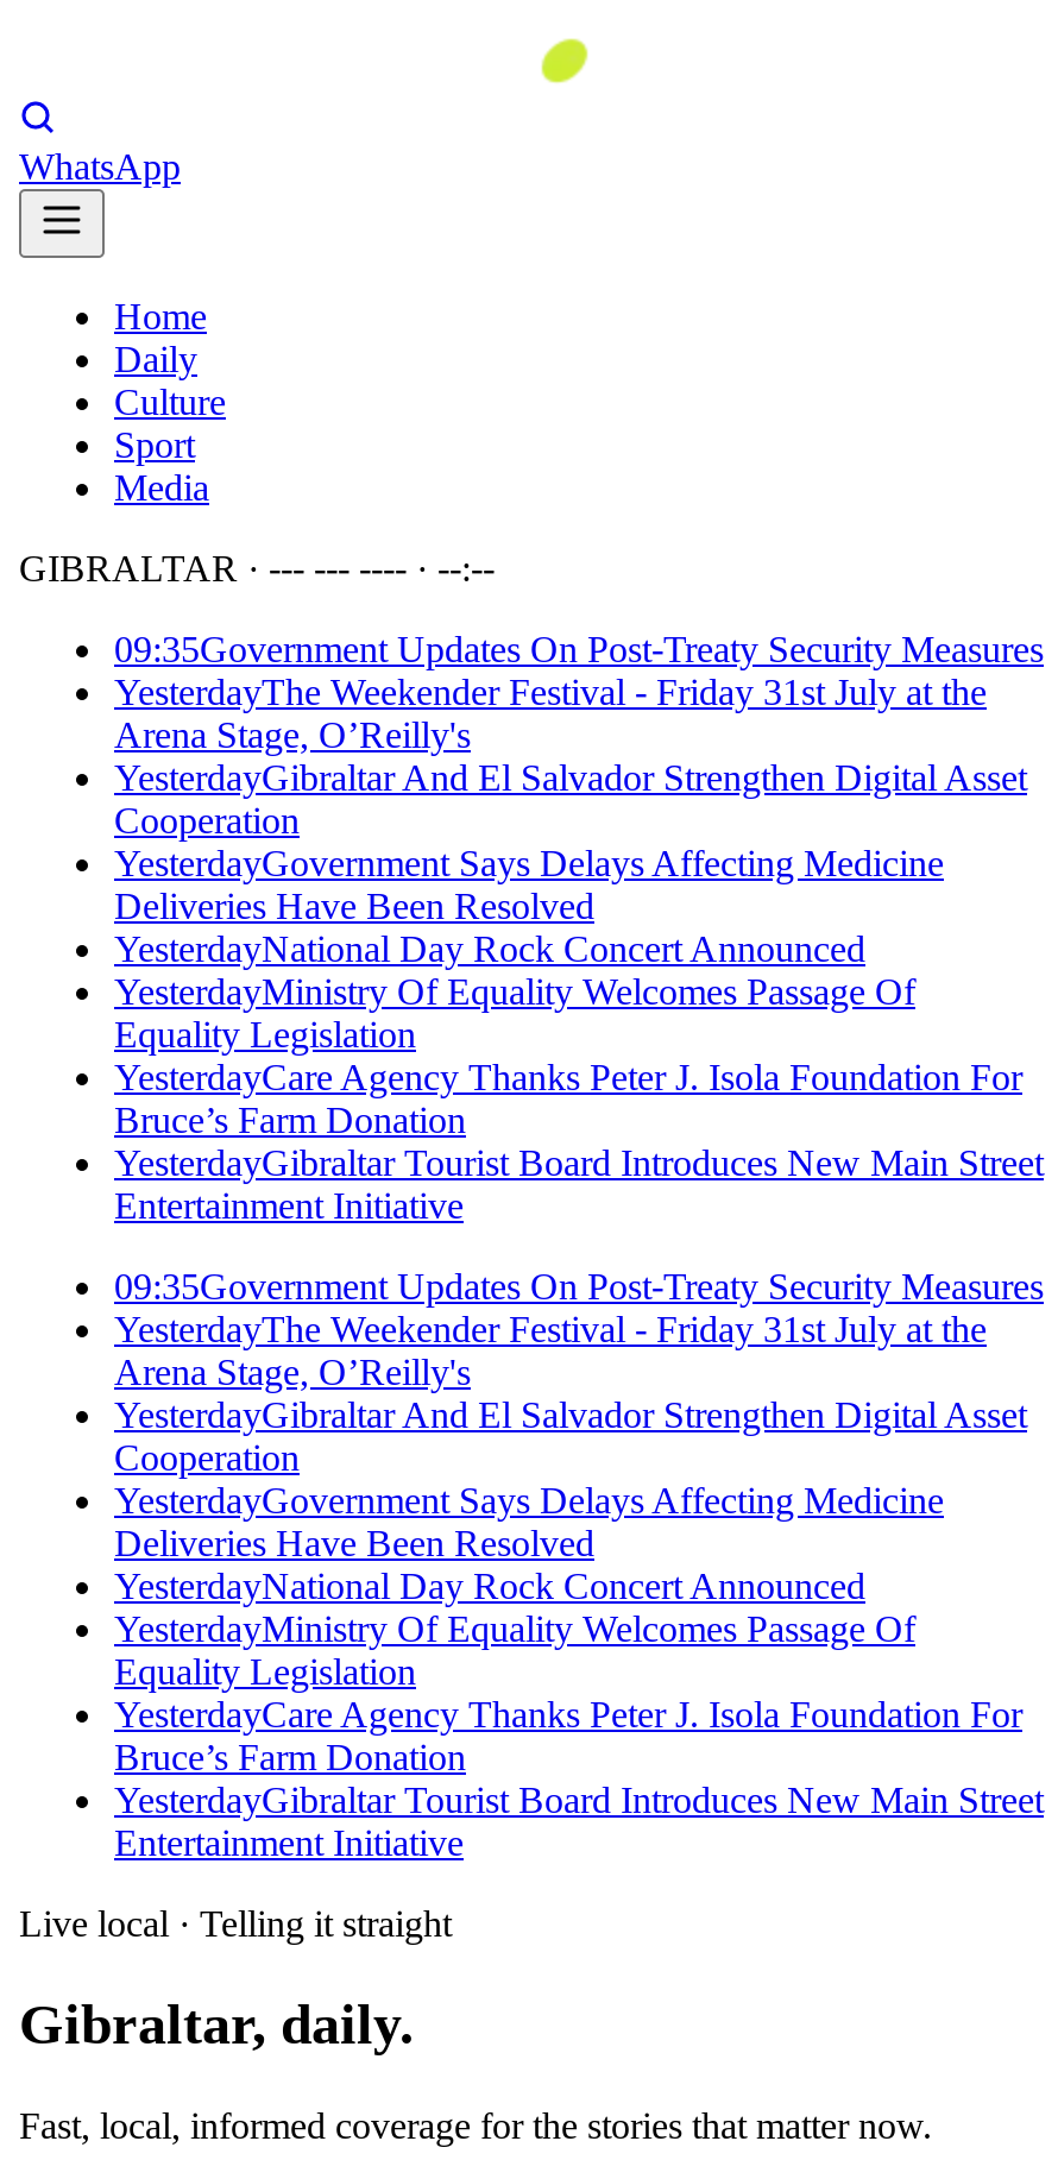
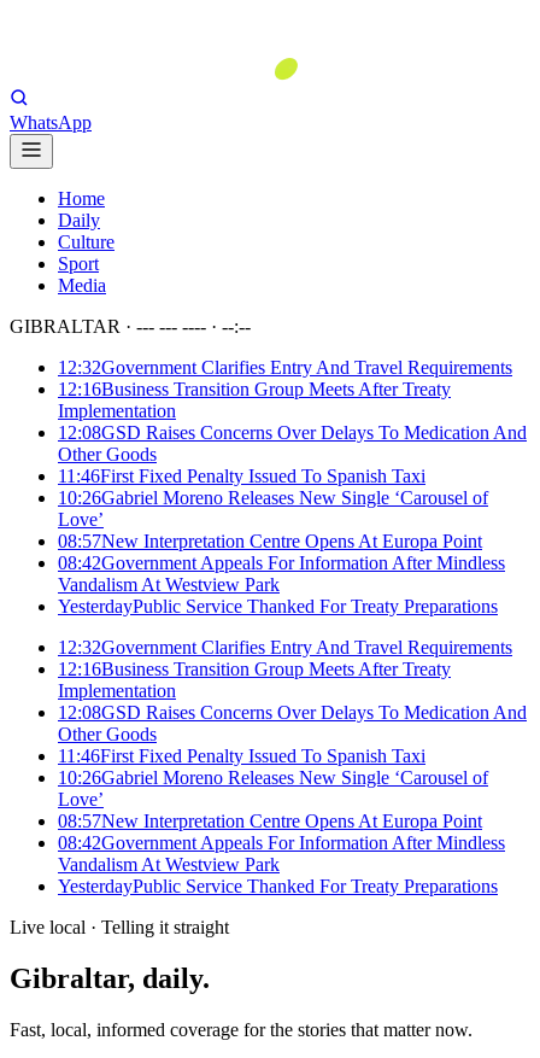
- 09:35Government Updates On Post-Treaty Security Measures
- YesterdayThe Weekender Festival - Friday 31st July at the
- Arena Stage, O’Reilly's
- YesterdayGibraltar And El Salvador Strengthen Digital Asset
- Cooperation
- YesterdayGovernment Says Delays Affecting Medicine
- Deliveries Have Been Resolved
- YesterdayNational Day Rock Concert Announced
- YesterdayMinistry Of Equality Welcomes Passage Of
- Equality Legislation
- YesterdayCare Agency Thanks Peter J. Isola Foundation For
- Bruce’s Farm Donation
- YesterdayGibraltar Tourist Board Introduces New Main Street
- Entertainment Initiative
+ 12:32Government Clarifies Entry And Travel Requirements
+ 12:16Business Transition Group Meets After Treaty
+ Implementation
+ 12:08GSD Raises Concerns Over Delays To Medication And
+ Other Goods
+ 11:46First Fixed Penalty Issued To Spanish Taxi
+ 10:26Gabriel Moreno Releases New Single ‘Carousel of
+ Love’
+ 08:57New Interpretation Centre Opens At Europa Point
+ 08:42Government Appeals For Information After Mindless
+ Vandalism At Westview Park
+ YesterdayPublic Service Thanked For Treaty Preparations

- 09:35Government Updates On Post-Treaty Security Measures
- YesterdayThe Weekender Festival - Friday 31st July at the
- Arena Stage, O’Reilly's
- YesterdayGibraltar And El Salvador Strengthen Digital Asset
- Cooperation
- YesterdayGovernment Says Delays Affecting Medicine
- Deliveries Have Been Resolved
- YesterdayNational Day Rock Concert Announced
- YesterdayMinistry Of Equality Welcomes Passage Of
- Equality Legislation
- YesterdayCare Agency Thanks Peter J. Isola Foundation For
- Bruce’s Farm Donation
- YesterdayGibraltar Tourist Board Introduces New Main Street
- Entertainment Initiative
+ 12:32Government Clarifies Entry And Travel Requirements
+ 12:16Business Transition Group Meets After Treaty
+ Implementation
+ 12:08GSD Raises Concerns Over Delays To Medication And
+ Other Goods
+ 11:46First Fixed Penalty Issued To Spanish Taxi
+ 10:26Gabriel Moreno Releases New Single ‘Carousel of
+ Love’
+ 08:57New Interpretation Centre Opens At Europa Point
+ 08:42Government Appeals For Information After Mindless
+ Vandalism At Westview Park
+ YesterdayPublic Service Thanked For Treaty Preparations
